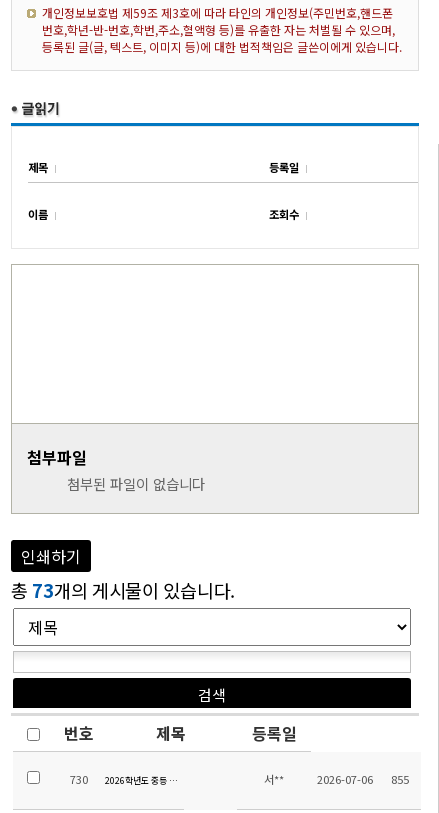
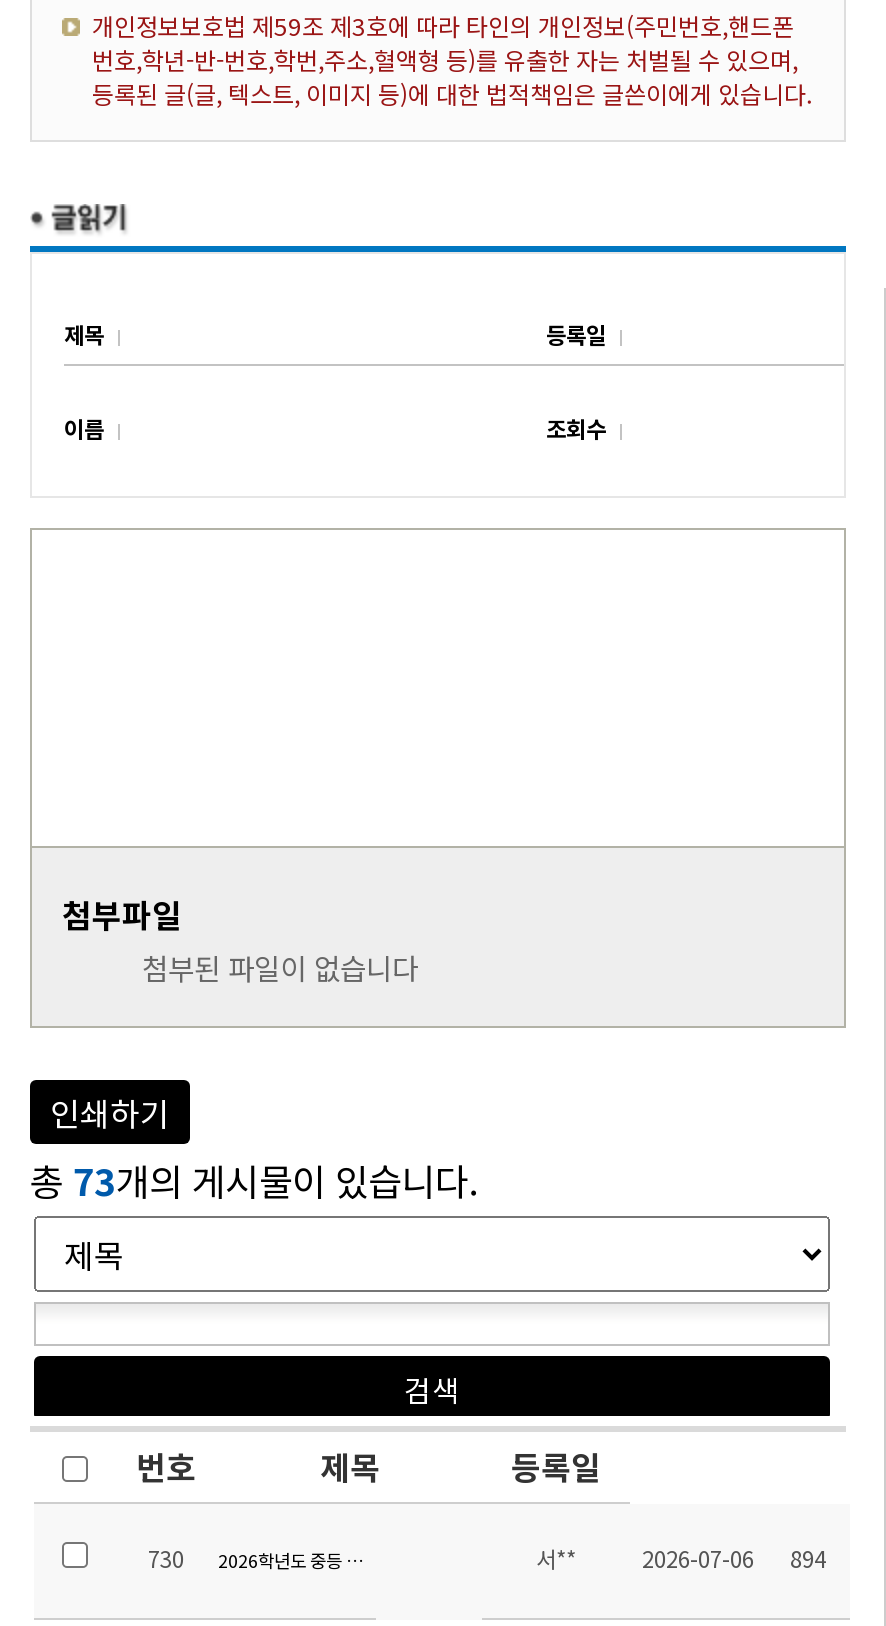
- 2026-07-06 855
+ 2026-07-06 894
